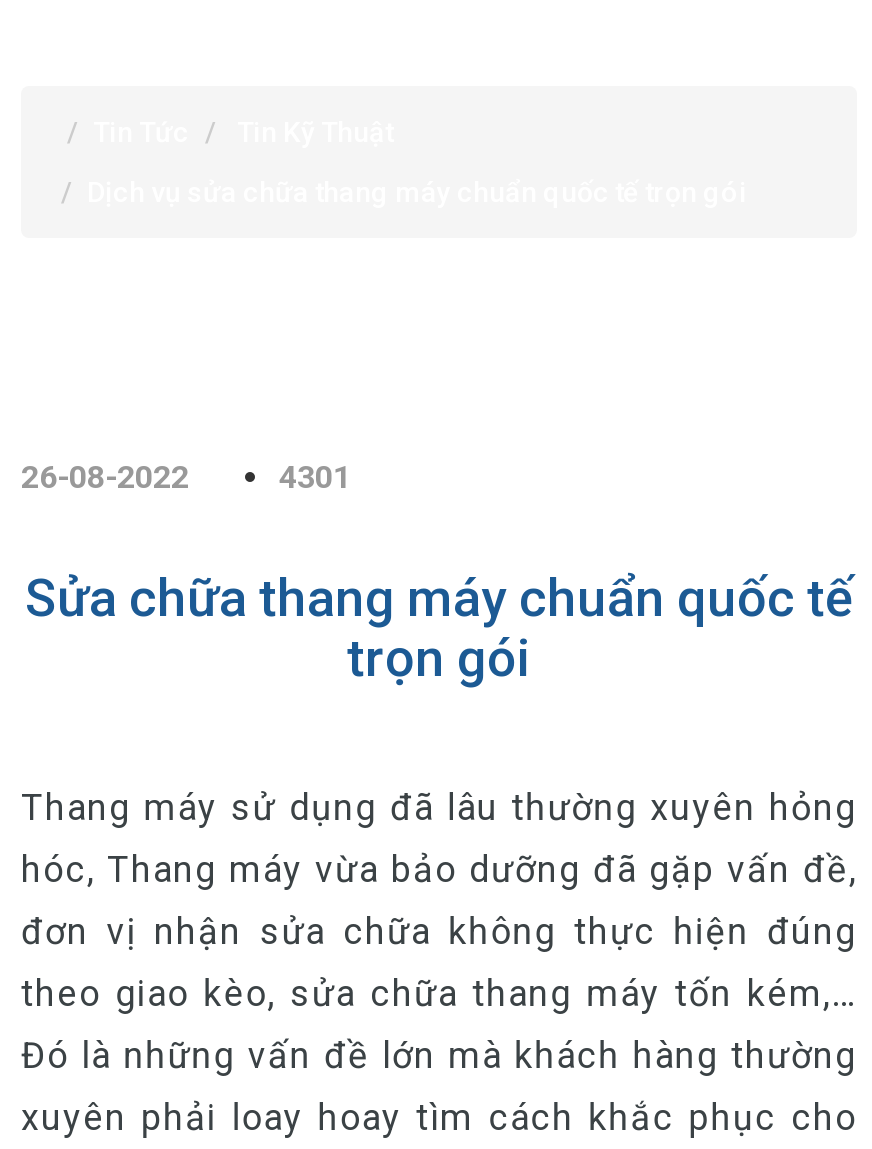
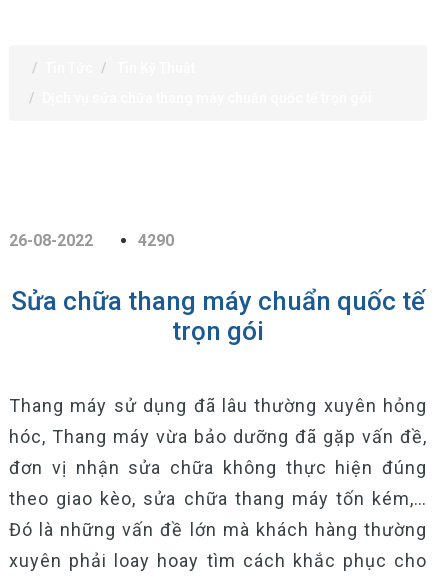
- 4301
+ 4290
